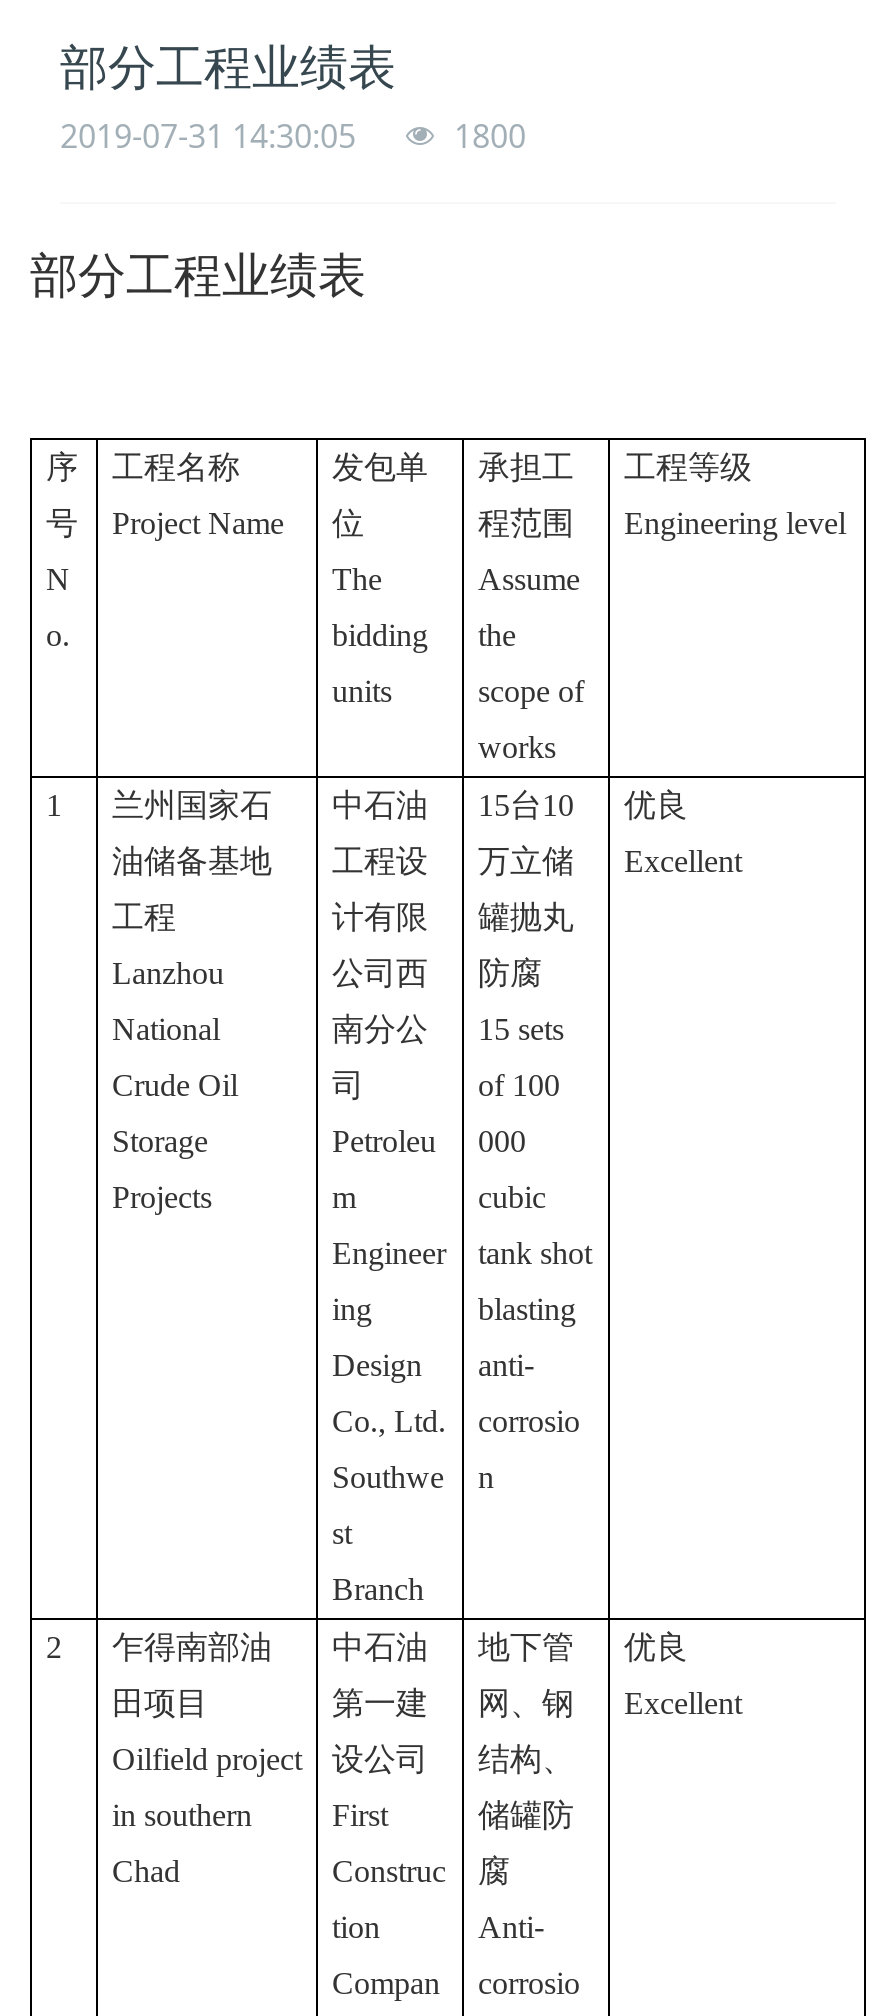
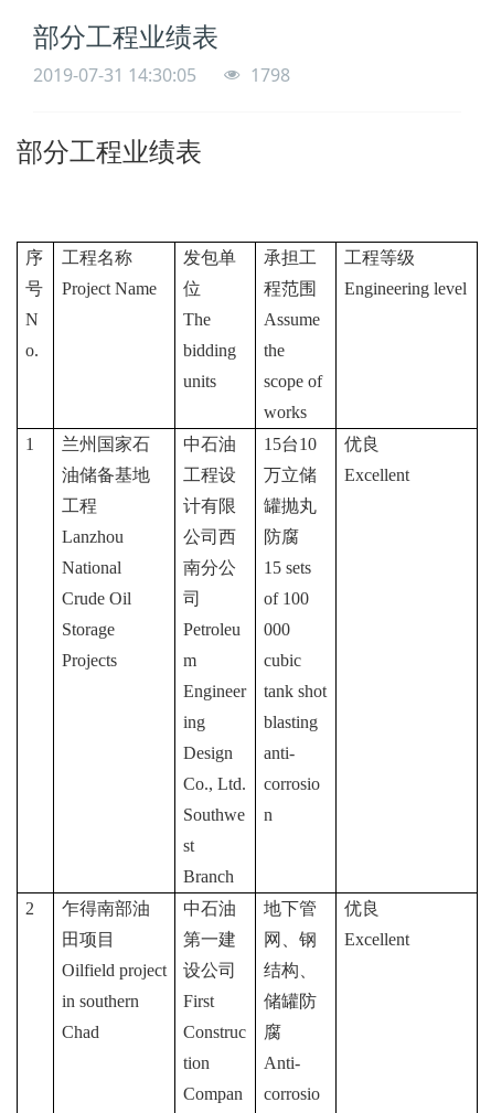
- 1800
+ 1798
